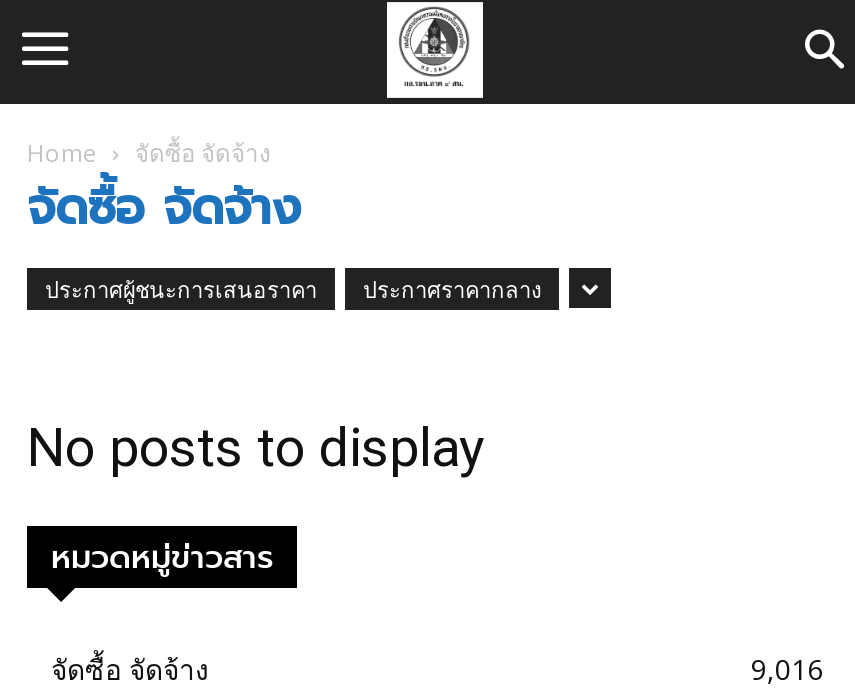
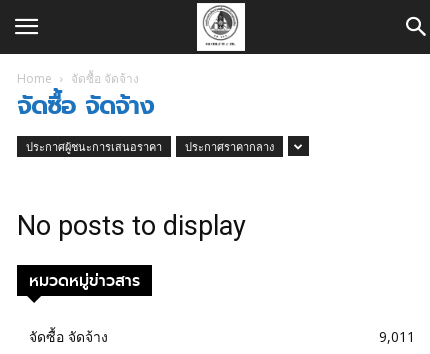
- 9,016
+ 9,011
